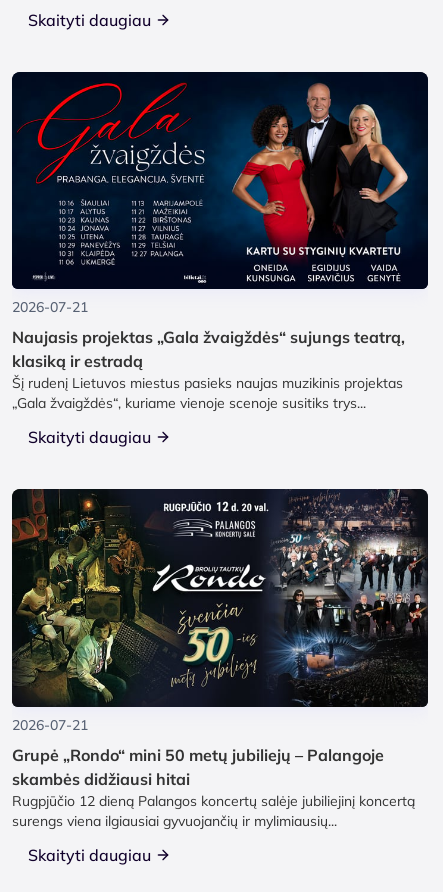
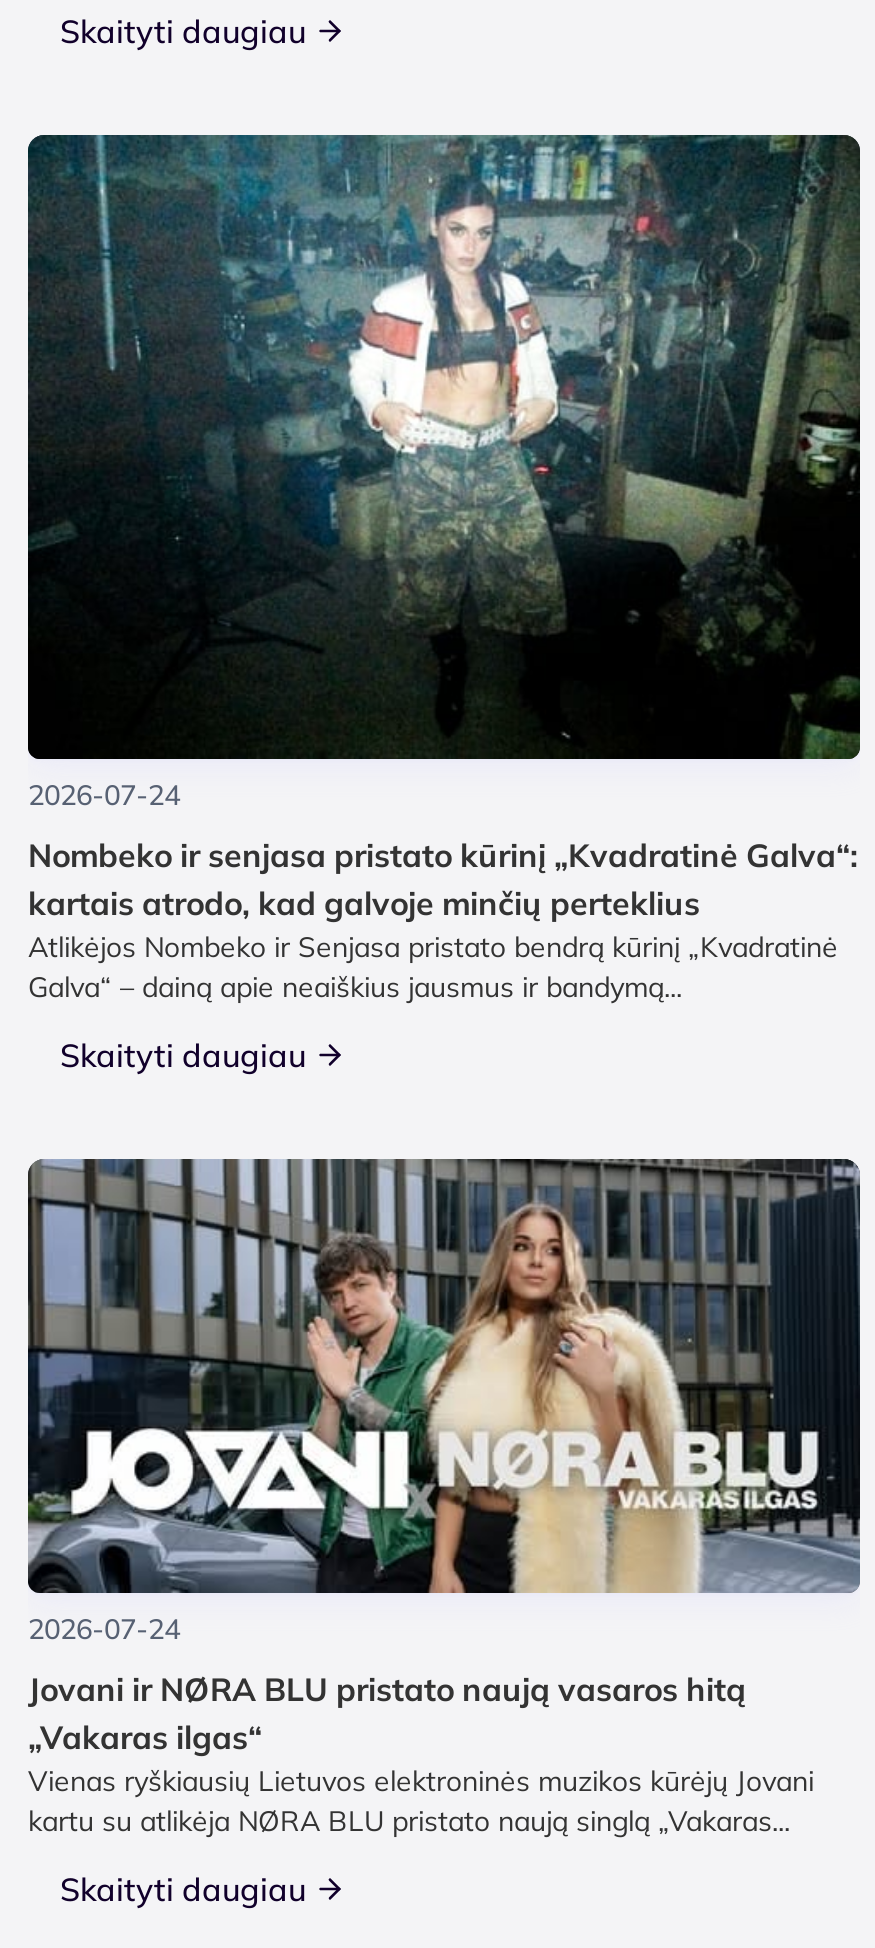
- [image]
- 2026-07-21
+ [image]
+ 2026-07-24

- Naujasis projektas „Gala žvaigždės“ sujungs teatrą,
- klasiką ir estradą
- Šį rudenį Lietuvos miestus pasieks naujas muzikinis projektas
- „Gala žvaigždės“, kuriame vienoje scenoje susitiks trys...
+ Nombeko ir senjasa pristato kūrinį „Kvadratinė Galva“:
+ kartais atrodo, kad galvoje minčių perteklius
+ Atlikėjos Nombeko ir Senjasa pristato bendrą kūrinį „Kvadratinė
+ Galva“ – dainą apie neaiškius jausmus ir bandymą...

- [image]
- 2026-07-21
+ [image]
+ 2026-07-24

- Grupė „Rondo“ mini 50 metų jubiliejų – Palangoje
- skambės didžiausi hitai
- Rugpjūčio 12 dieną Palangos koncertų salėje jubiliejinį koncertą
- surengs viena ilgiausiai gyvuojančių ir mylimiausių...
+ Jovani ir NØRA BLU pristato naują vasaros hitą
+ „Vakaras ilgas“
+ Vienas ryškiausių Lietuvos elektroninės muzikos kūrėjų Jovani
+ kartu su atlikėja NØRA BLU pristato naują singlą „Vakaras...
